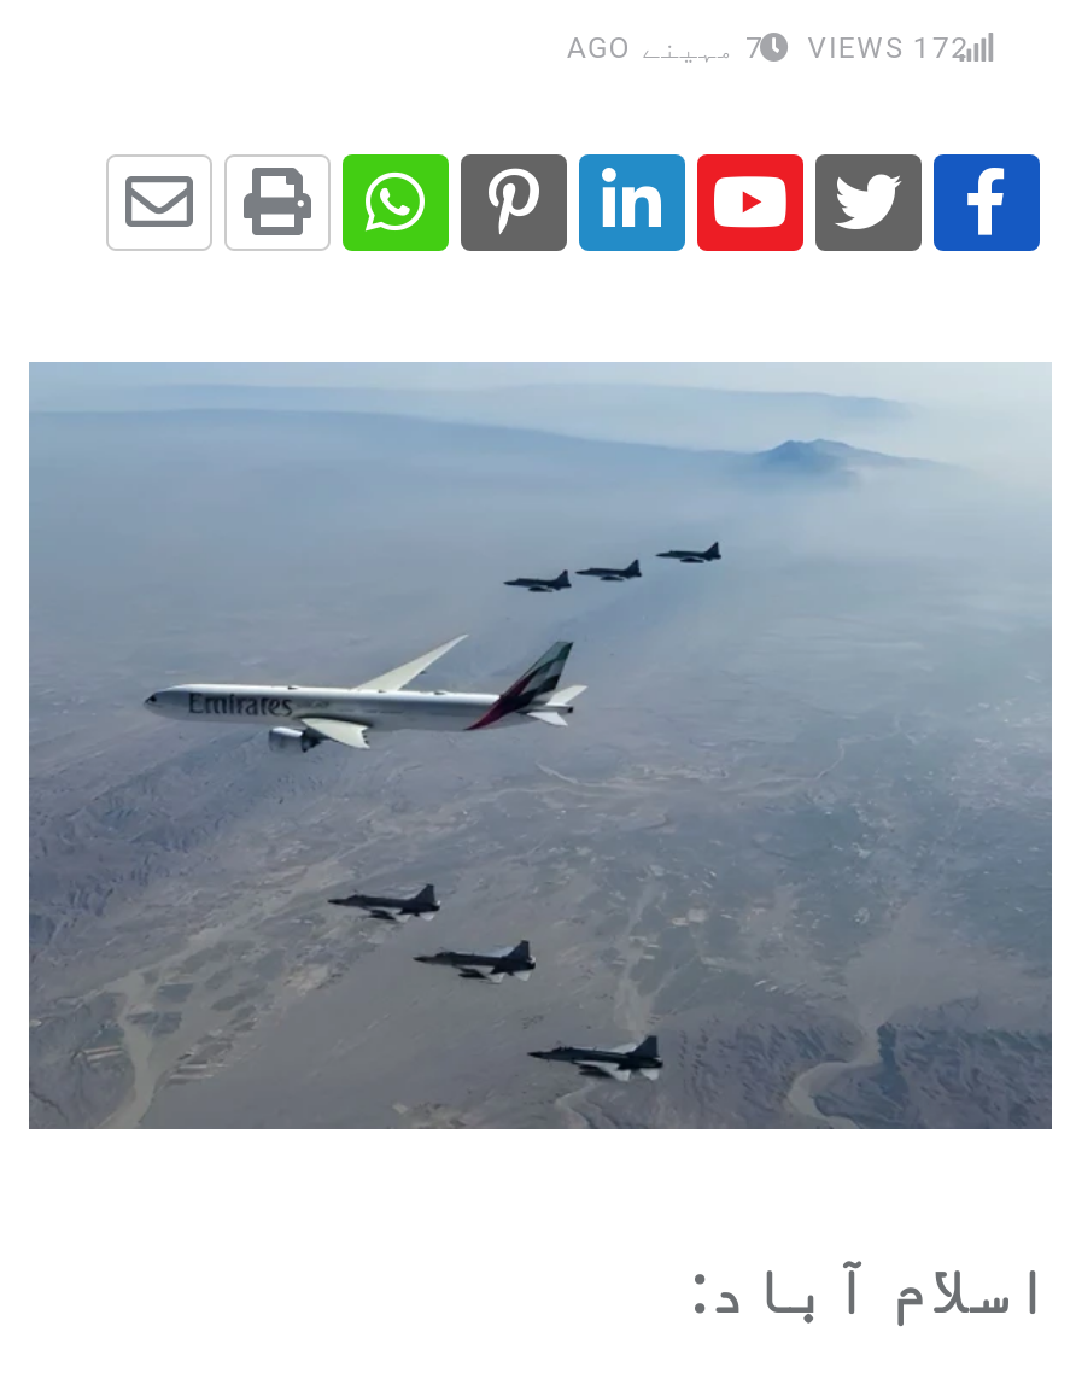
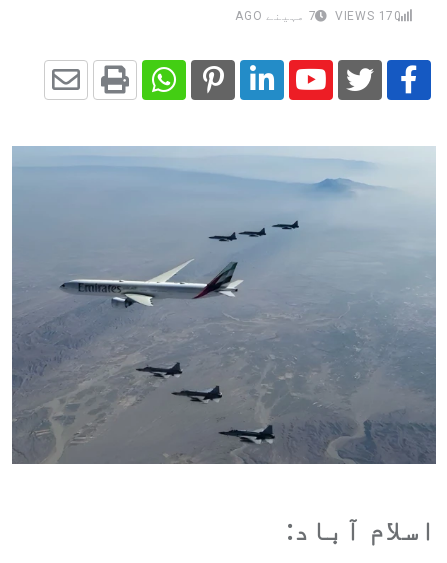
- 172
+ 170
